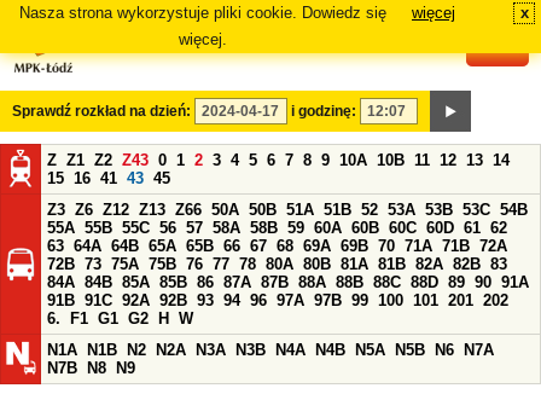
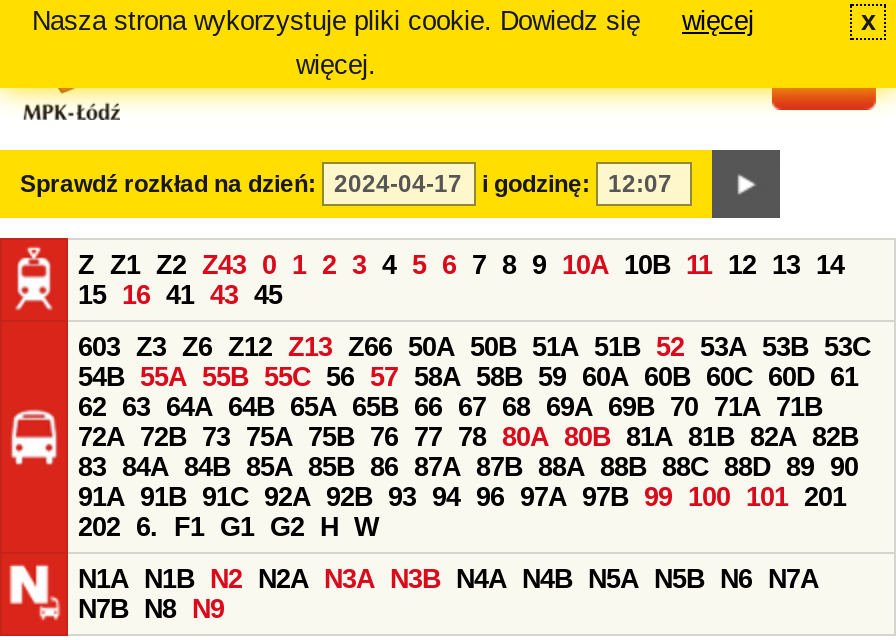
- Z3 Z6 Z12 Z13 Z66 50A 50B 51A 51B 52 53A 53B 53C 54B
- 55A 55B 55C 56 57 58A 58B 59 60A 60B 60C 60D 61 62
- 63 64A 64B 65A 65B 66 67 68 69A 69B 70 71A 71B 72A
- 72B 73 75A 75B 76 77 78 80A 80B 81A 81B 82A 82B 83
- 84A 84B 85A 85B 86 87A 87B 88A 88B 88C 88D 89 90 91A
- 91B 91C 92A 92B 93 94 96 97A 97B 99 100 101 201 202
- 6. F1 G1 G2 H W
+ 603 Z3 Z6 Z12 Z13 Z66 50A 50B 51A 51B 52 53A 53B 53C
+ 54B 55A 55B 55C 56 57 58A 58B 59 60A 60B 60C 60D 61
+ 62 63 64A 64B 65A 65B 66 67 68 69A 69B 70 71A 71B
+ 72A 72B 73 75A 75B 76 77 78 80A 80B 81A 81B 82A 82B
+ 83 84A 84B 85A 85B 86 87A 87B 88A 88B 88C 88D 89 90
+ 91A 91B 91C 92A 92B 93 94 96 97A 97B 99 100 101 201
+ 202 6. F1 G1 G2 H W
